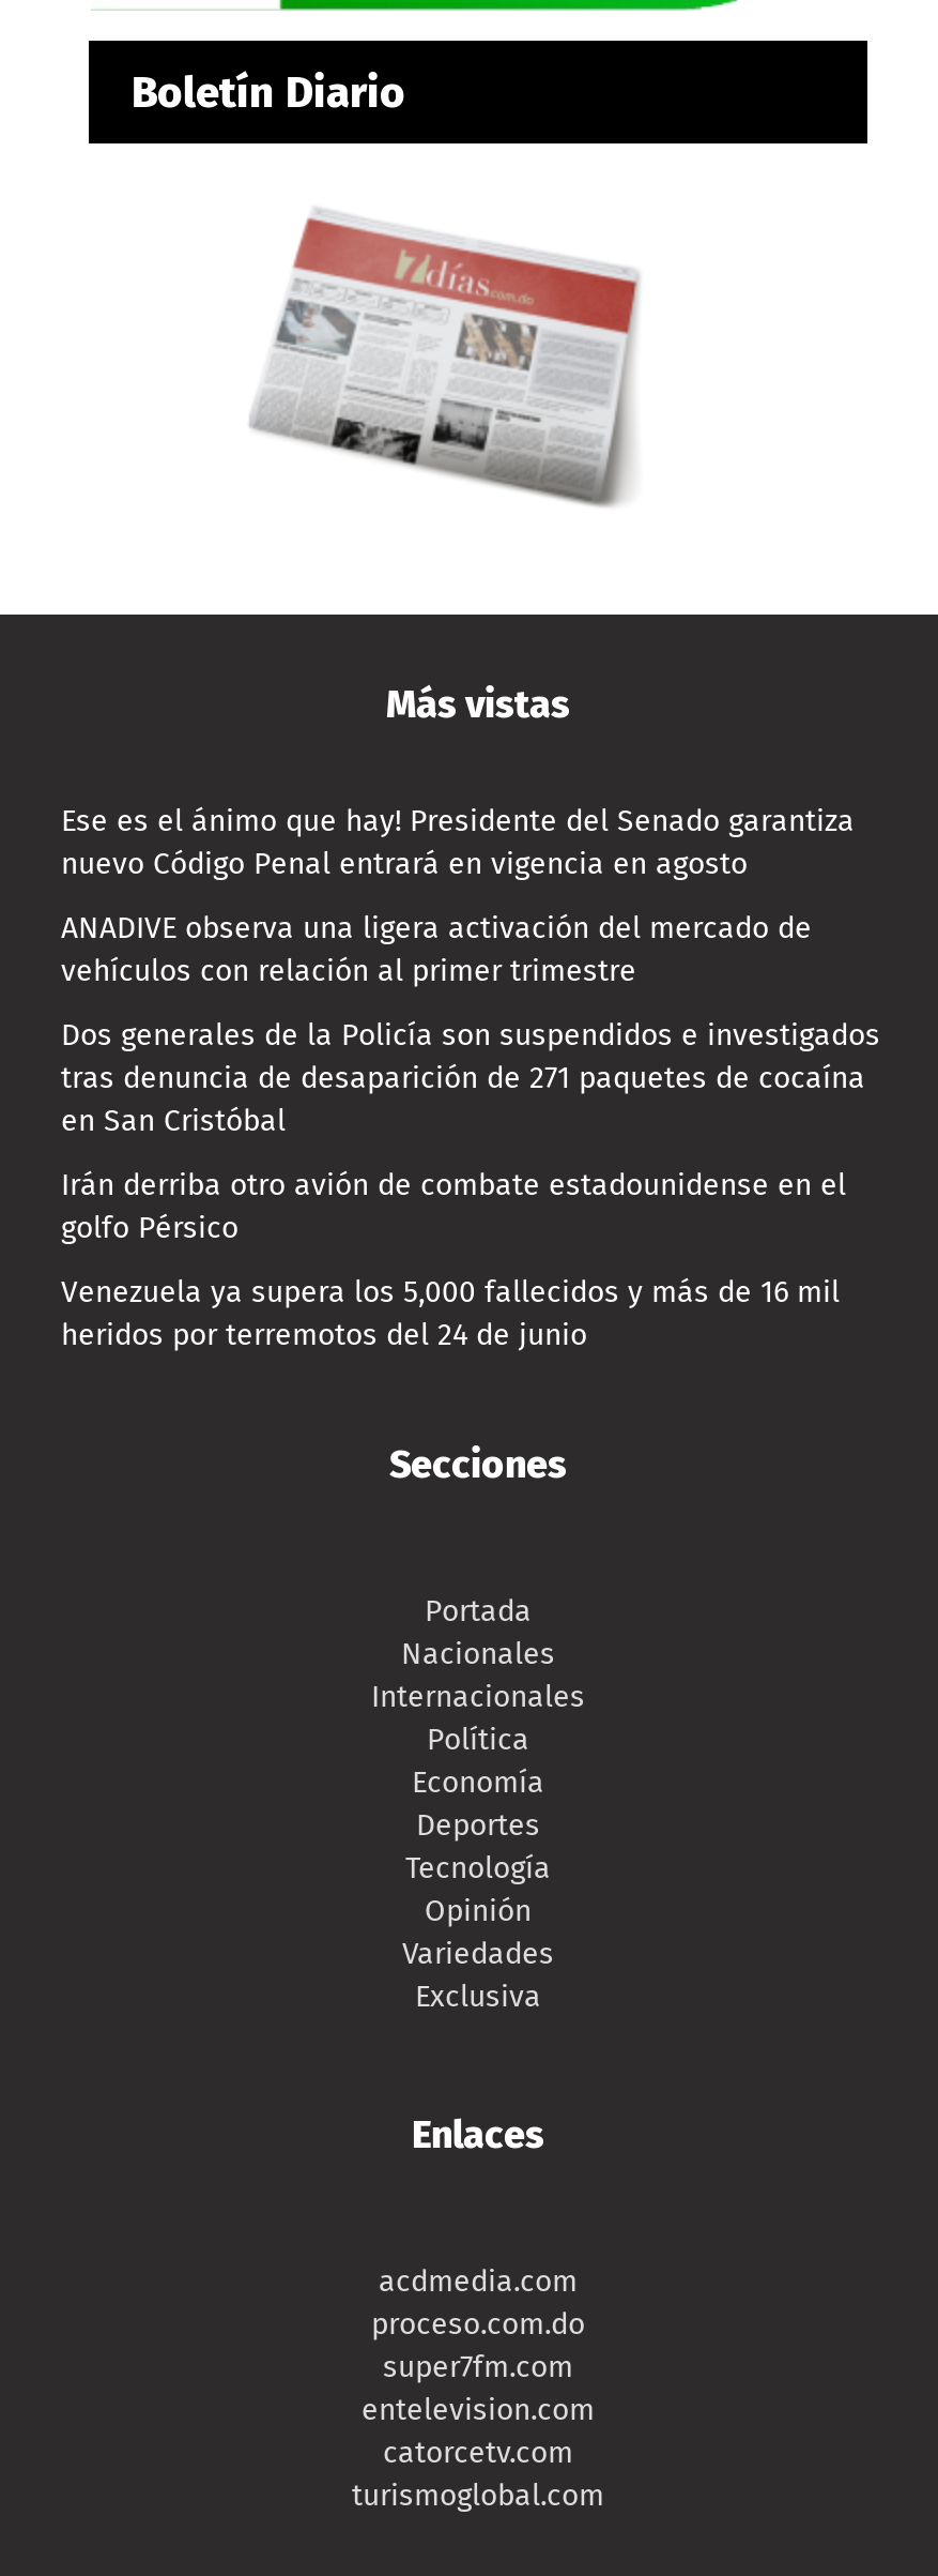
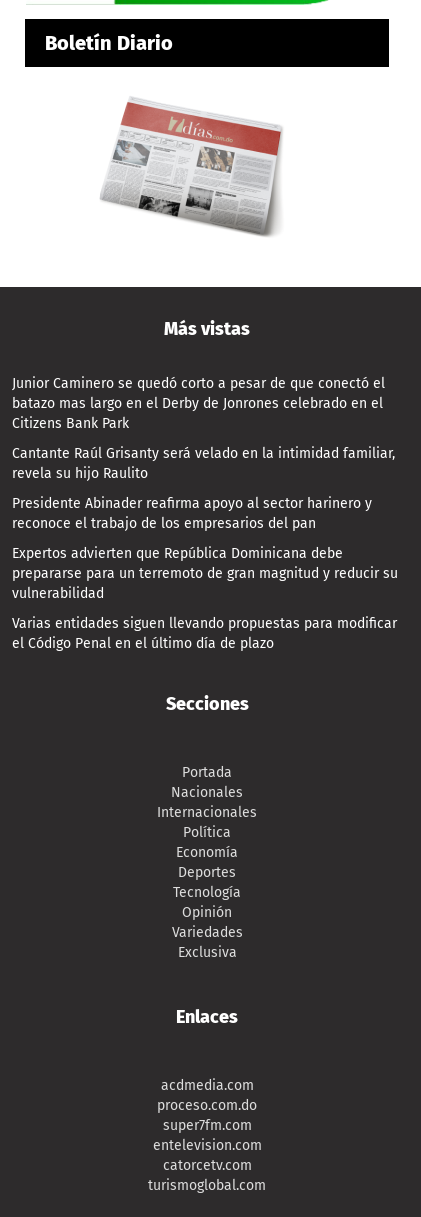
- Ese es el ánimo que hay! Presidente del Senado garantiza
- nuevo Código Penal entrará en vigencia en agosto
+ Junior Caminero se quedó corto a pesar de que conectó el
+ batazo mas largo en el Derby de Jonrones celebrado en el
+ Citizens Bank Park

- ANADIVE observa una ligera activación del mercado de
- vehículos con relación al primer trimestre
+ Cantante Raúl Grisanty será velado en la intimidad familiar,
+ revela su hijo Raulito

- Dos generales de la Policía son suspendidos e investigados
- tras denuncia de desaparición de 271 paquetes de cocaína
- en San Cristóbal
+ Presidente Abinader reafirma apoyo al sector harinero y
+ reconoce el trabajo de los empresarios del pan

- Irán derriba otro avión de combate estadounidense en el
- golfo Pérsico
+ Expertos advierten que República Dominicana debe
+ prepararse para un terremoto de gran magnitud y reducir su
+ vulnerabilidad

- Venezuela ya supera los 5,000 fallecidos y más de 16 mil
- heridos por terremotos del 24 de junio
+ Varias entidades siguen llevando propuestas para modificar
+ el Código Penal en el último día de plazo
